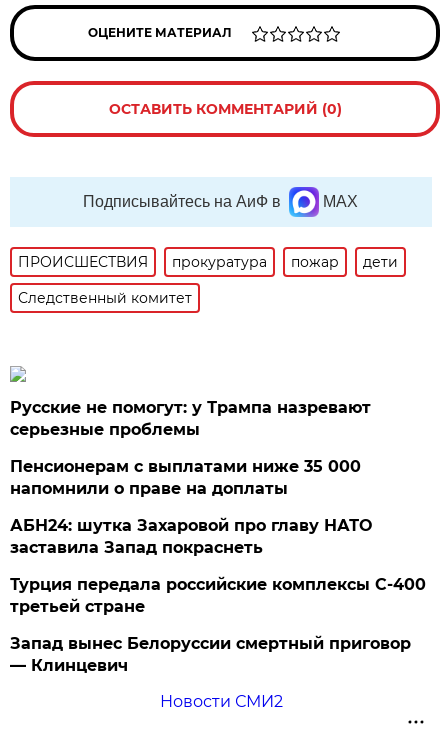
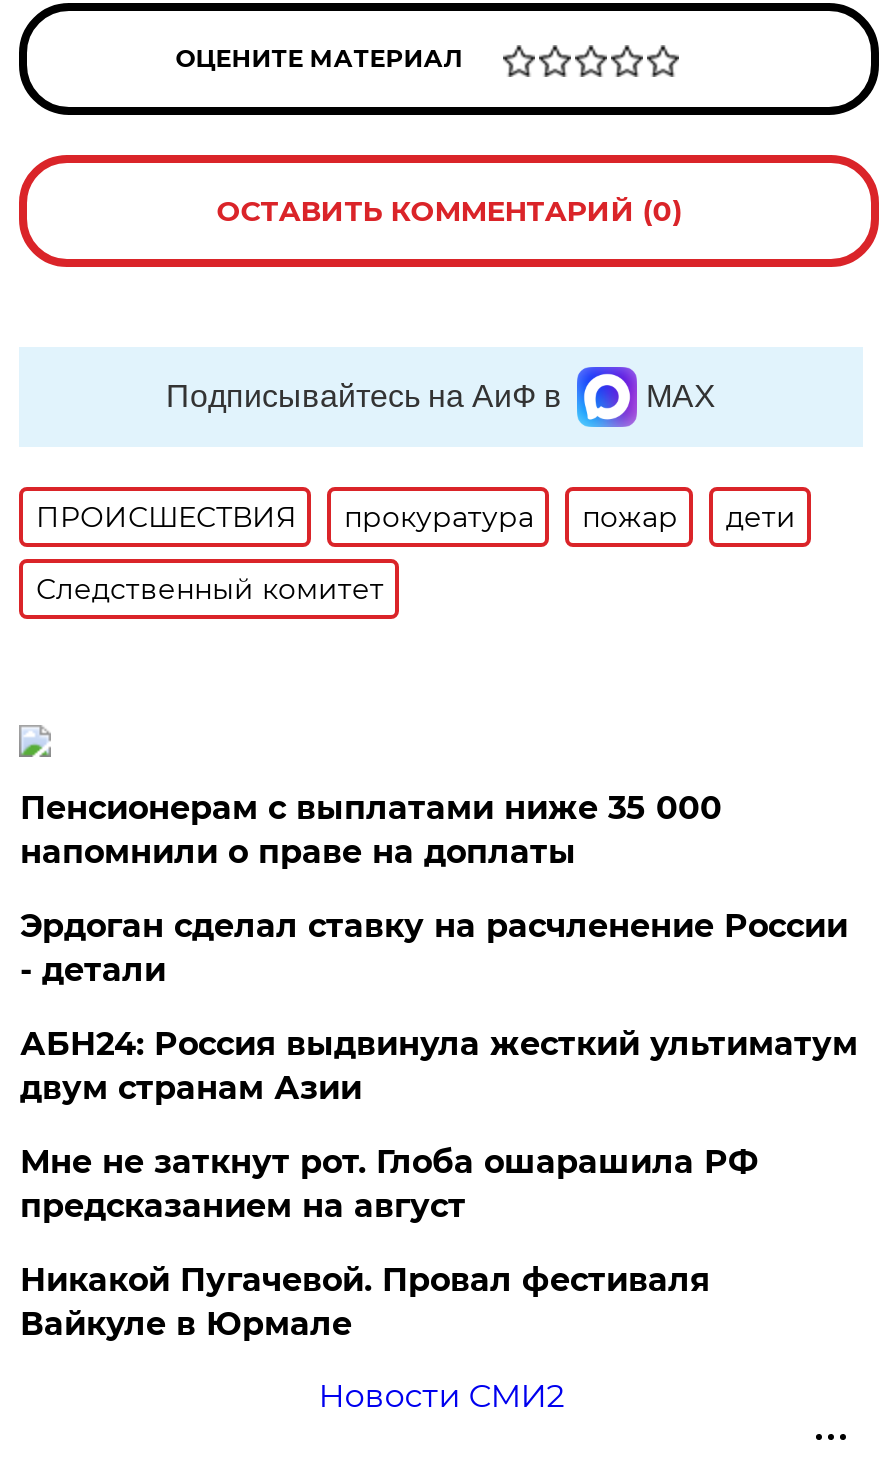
- Русские не помогут: у Трампа назревают
- серьезные проблемы

moved up: Пенсионерам с выплатами ниже 35 000 | напомнили о праве на доплаты

- АБН24: шутка Захаровой про главу НАТО
- заставила Запад покраснеть
- Турция передала российские комплексы С-400
- третьей стране
- Запад вынес Белоруссии смертный приговор
- — Клинцевич
+ Эрдоган сделал ставку на расчленение России
+ - детали
+ АБН24: Россия выдвинула жесткий ультиматум
+ двум странам Азии
+ Мне не заткнут рот. Глоба ошарашила РФ
+ предсказанием на август
+ Никакой Пугачевой. Провал фестиваля
+ Вайкуле в Юрмале
